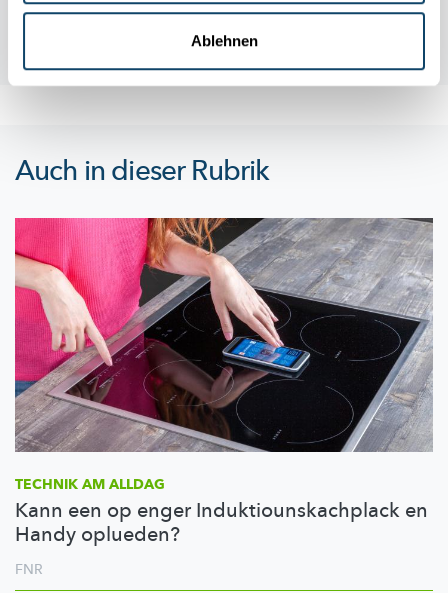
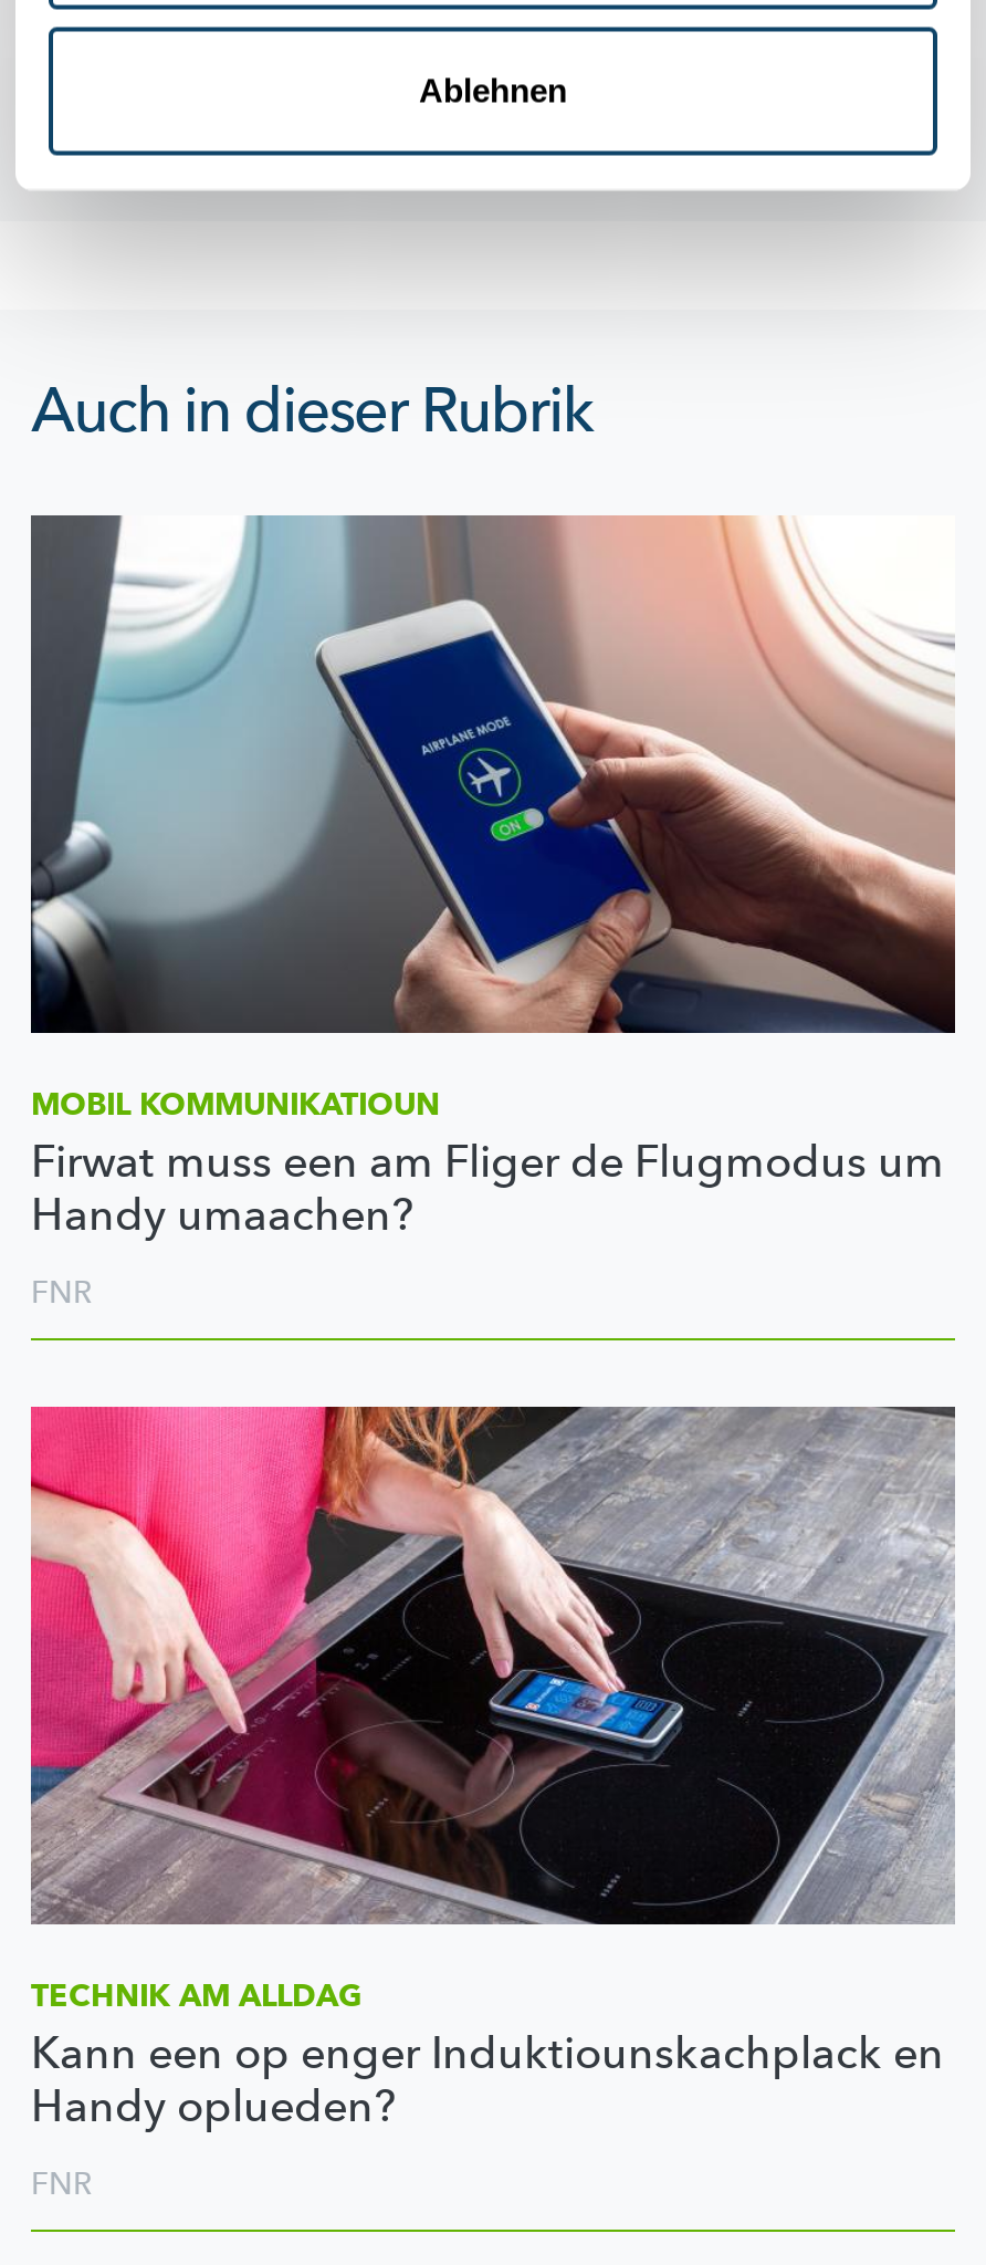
+ [image]
+ MOBIL KOMMUNIKATIOUN
+ Firwat muss een am Fliger de Flugmodus um
+ Handy umaachen?
+ FNR
